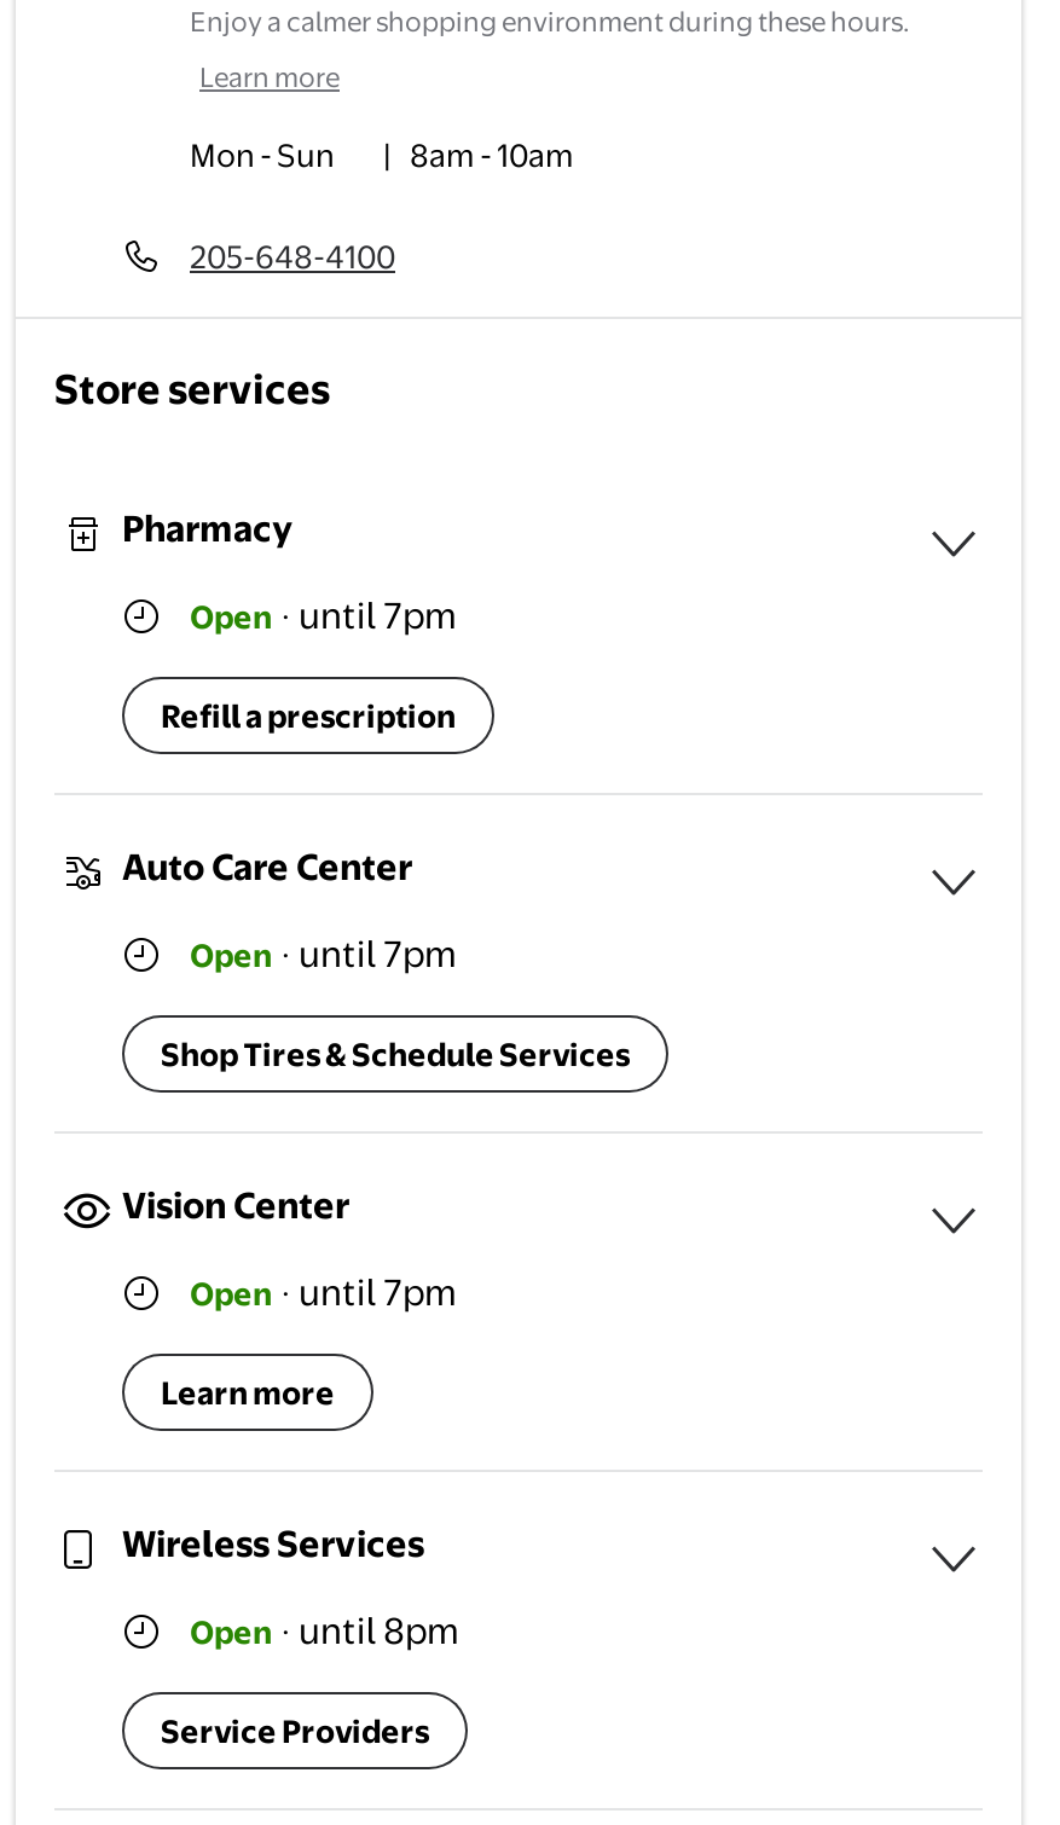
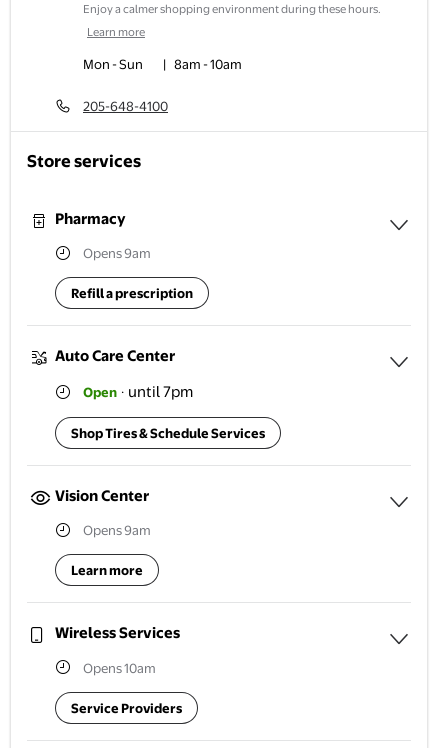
- Open · until 7pm
+ Opens 9am

- Open · until 7pm
+ Opens 9am

- Open · until 8pm
+ Opens 10am
